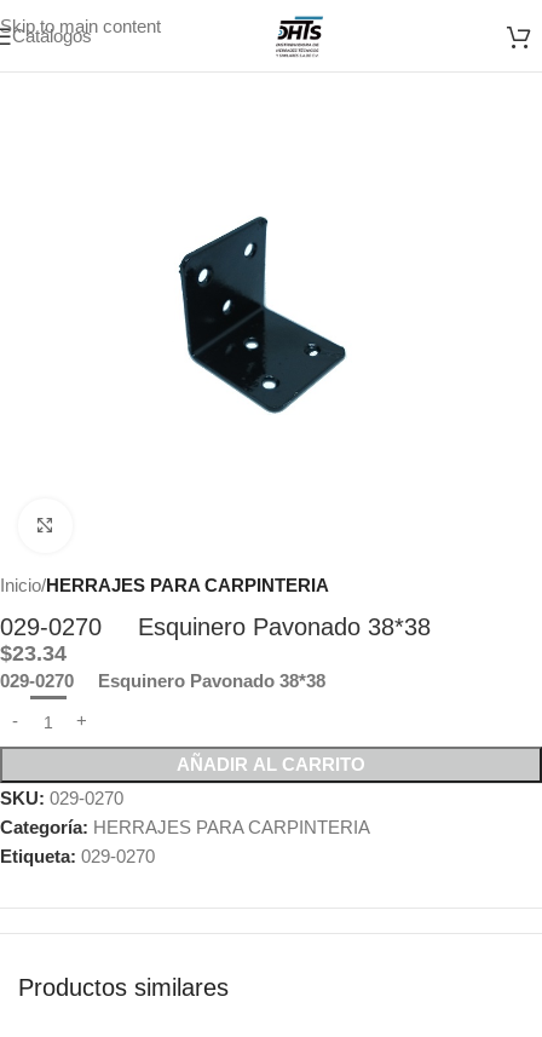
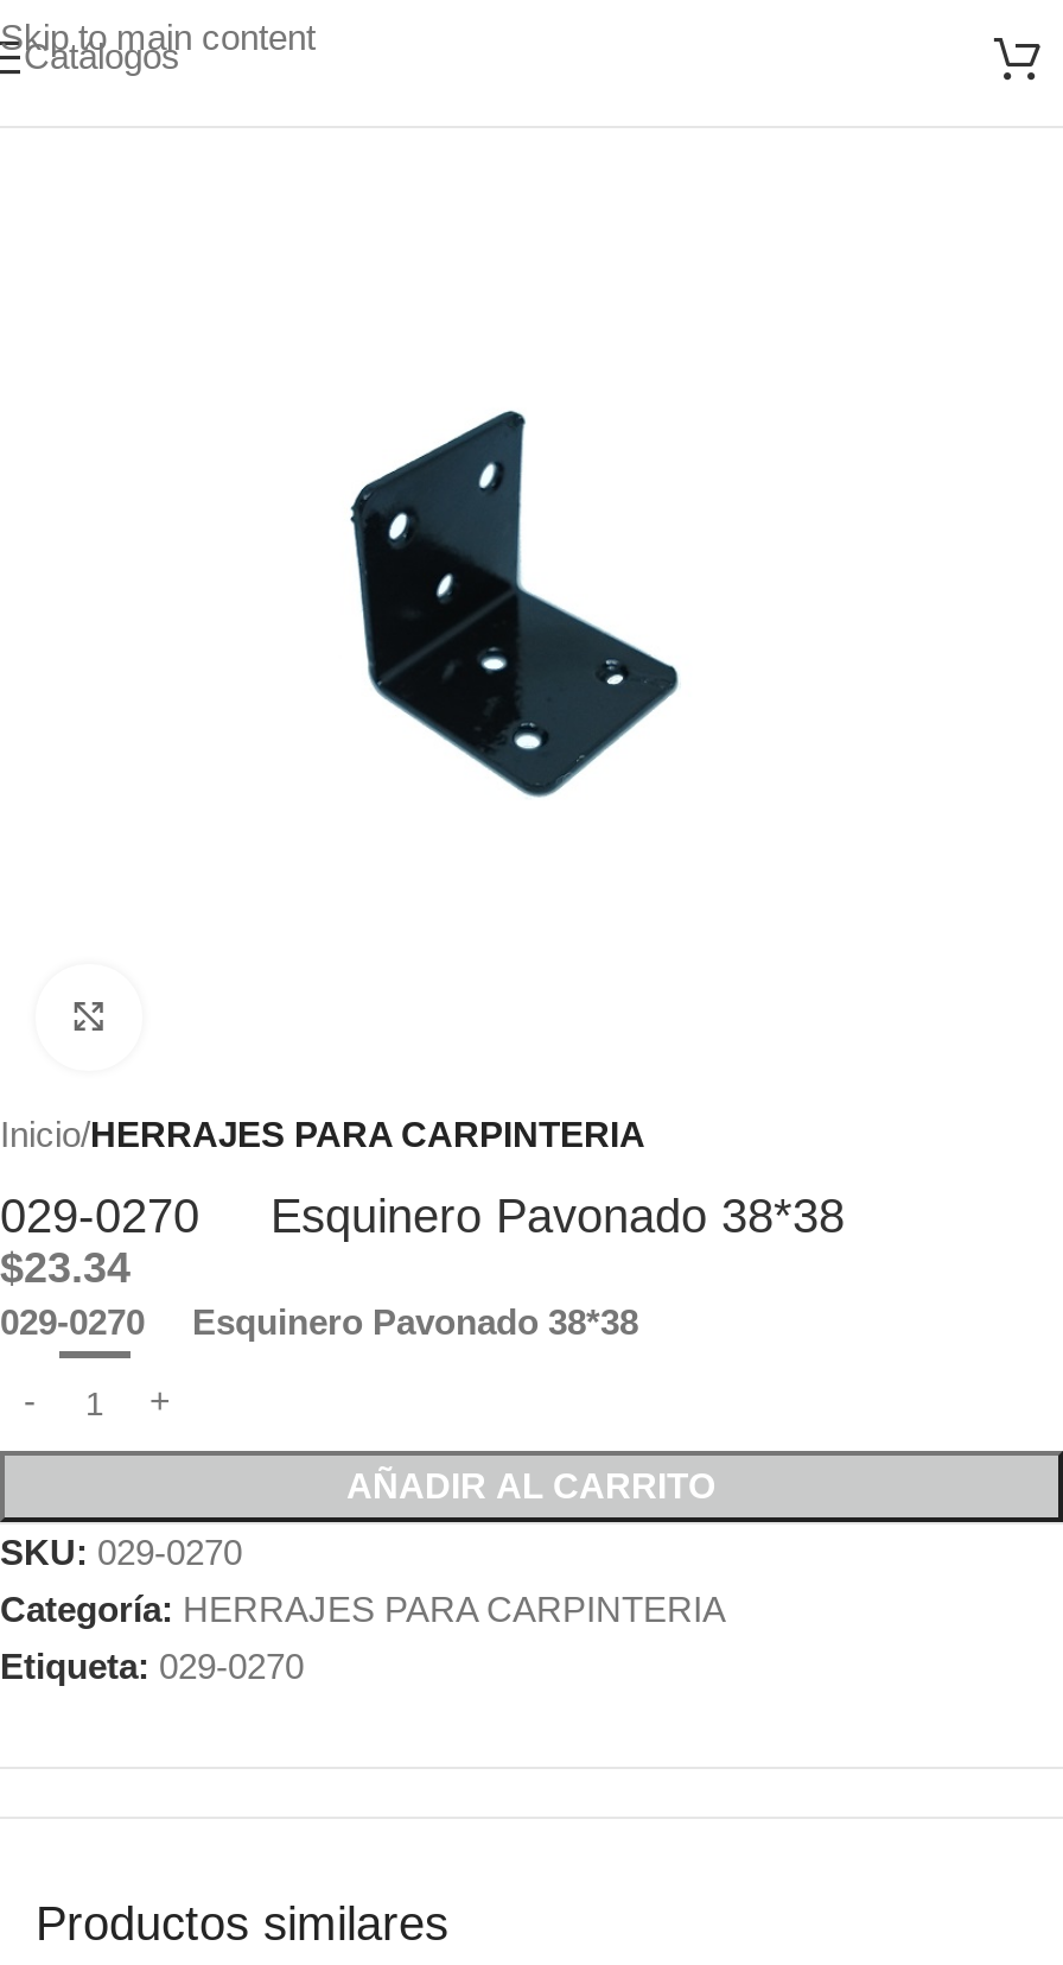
- [image]
